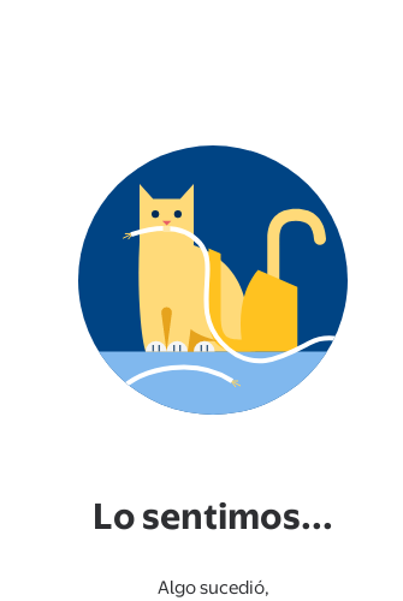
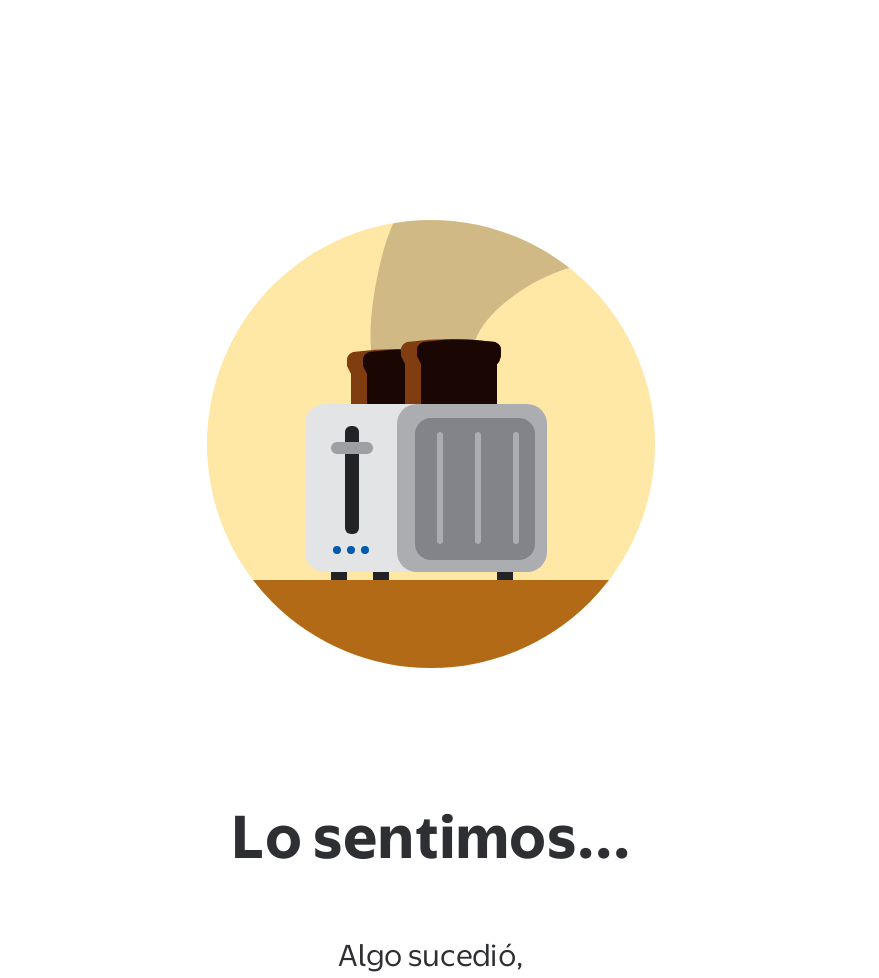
- [image]
+ [image]
